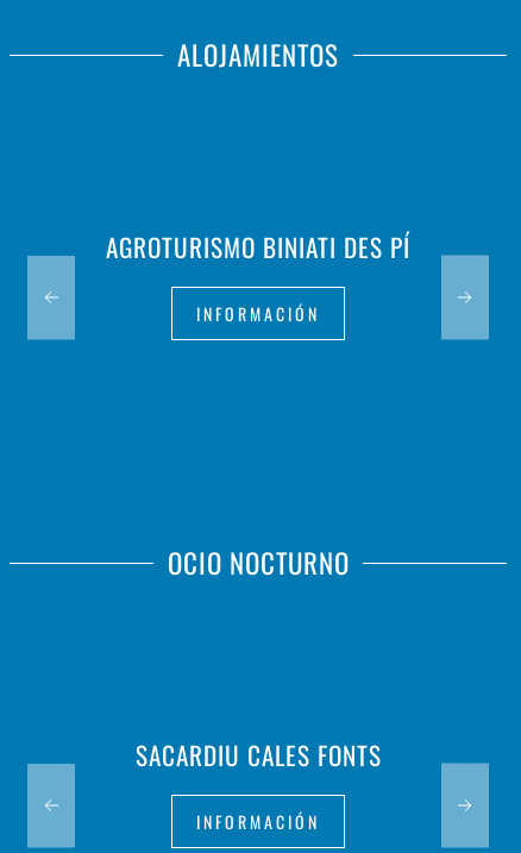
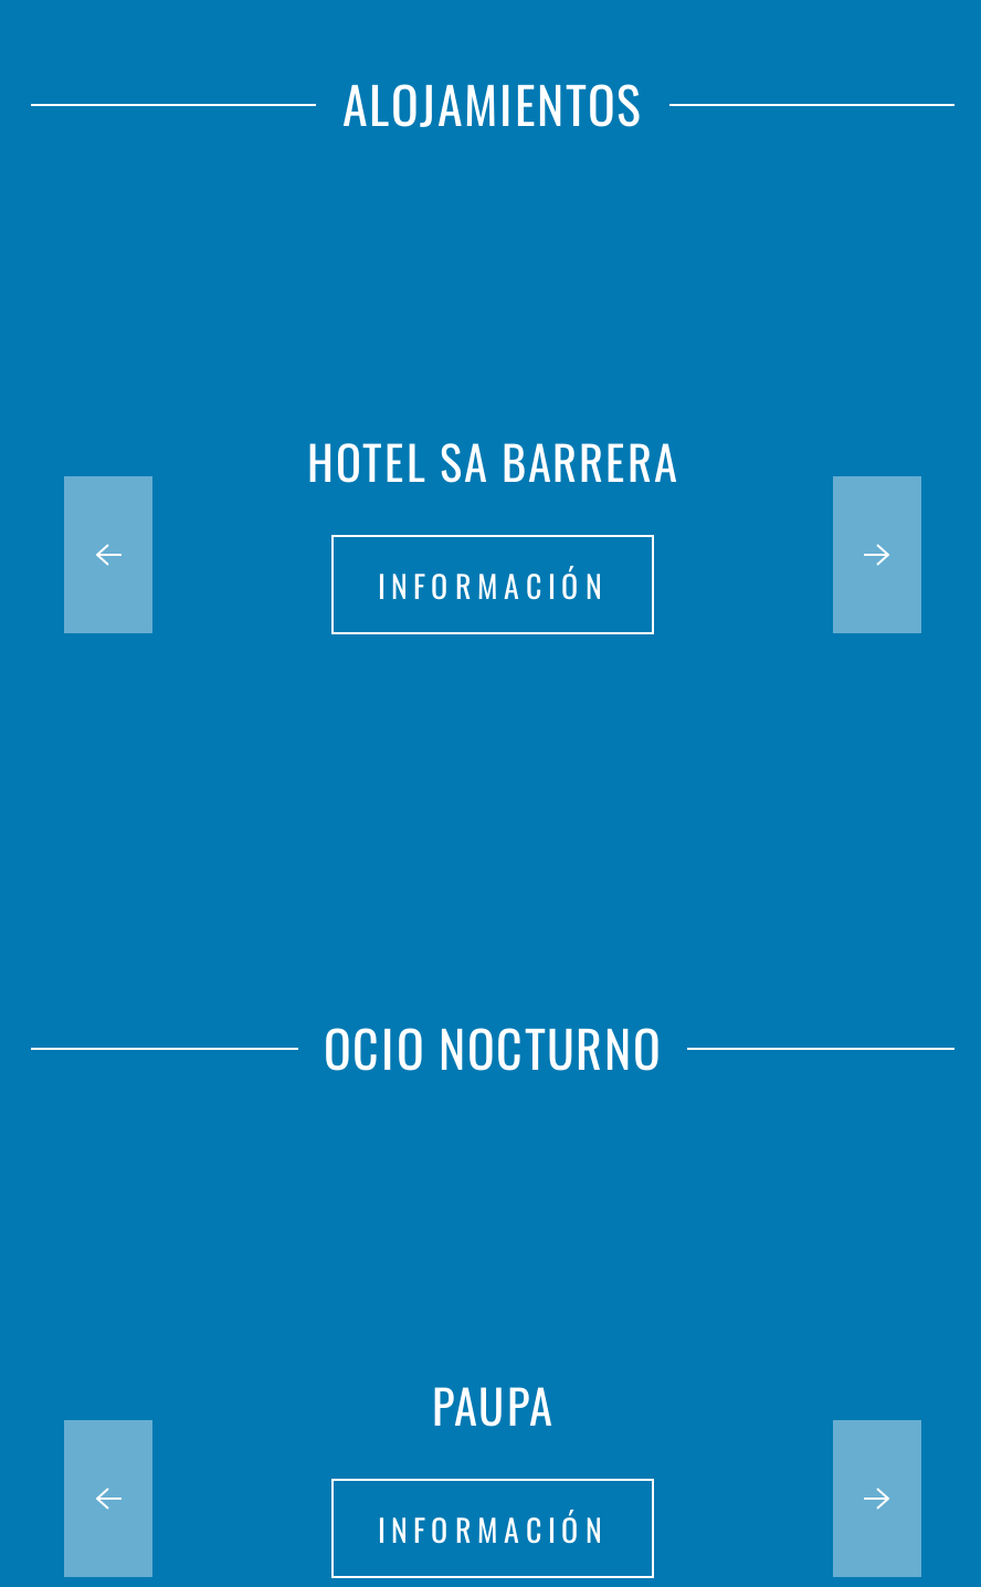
- AGROTURISMO BINIATI DES PÍ
+ HOTEL SA BARRERA

- SACARDIU CALES FONTS
+ PAUPA
